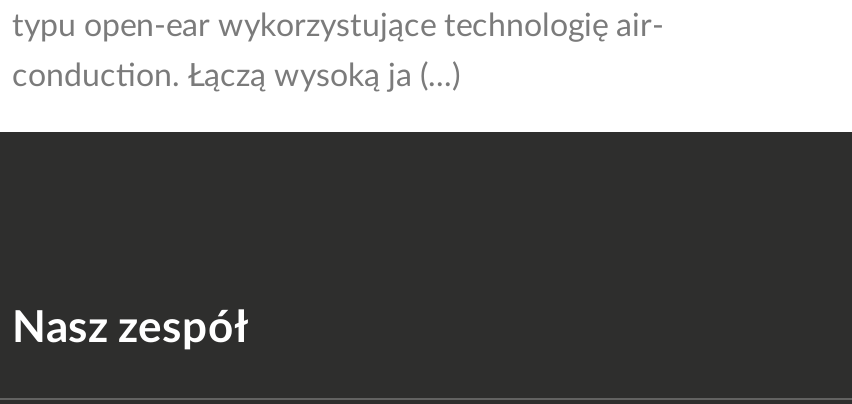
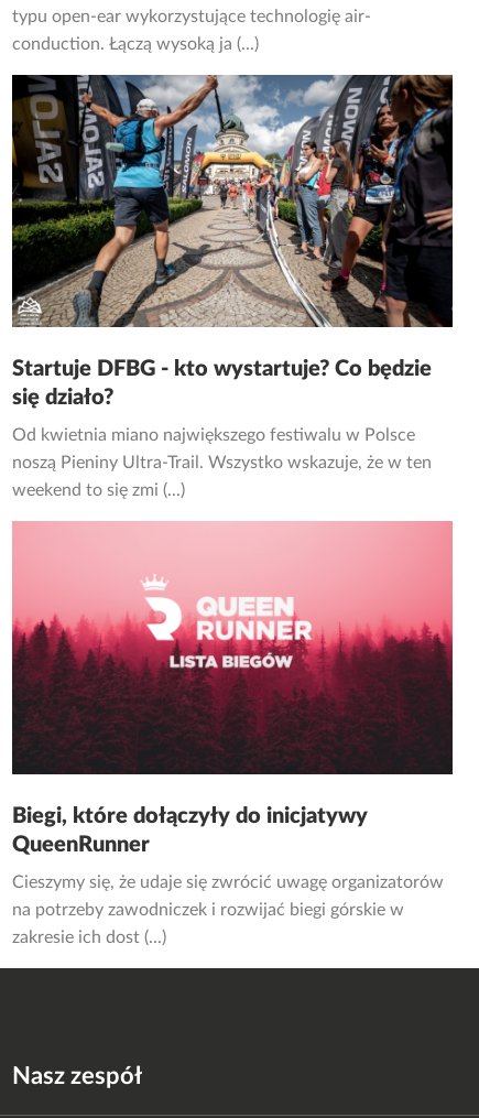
+ [image]
+ Startuje DFBG - kto wystartuje? Co będzie
+ się działo?
+ Od kwietnia miano największego festiwalu w Polsce
+ noszą Pieniny Ultra-Trail. Wszystko wskazuje, że w ten
+ weekend to się zmi (...)

+ [image]
+ Biegi, które dołączyły do inicjatywy
+ QueenRunner
+ Cieszymy się, że udaje się zwrócić uwagę organizatorów
+ na potrzeby zawodniczek i rozwijać biegi górskie w
+ zakresie ich dost (...)
